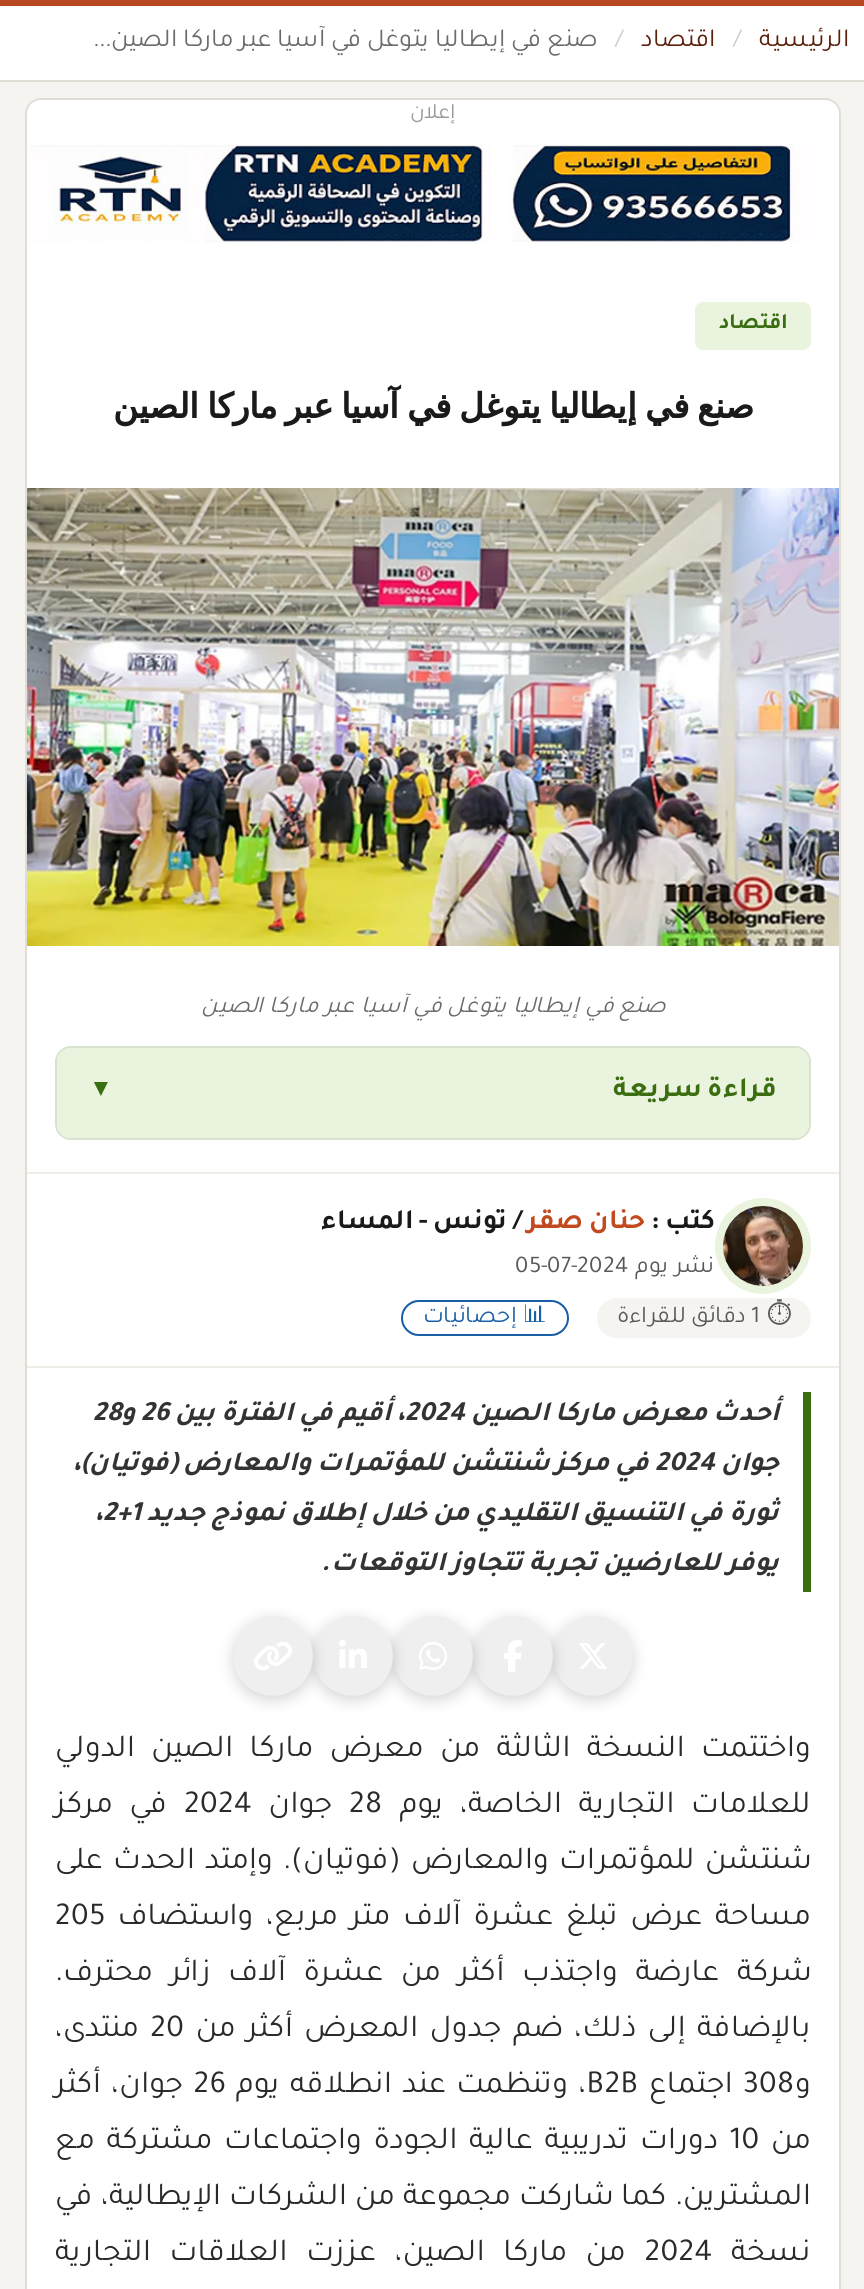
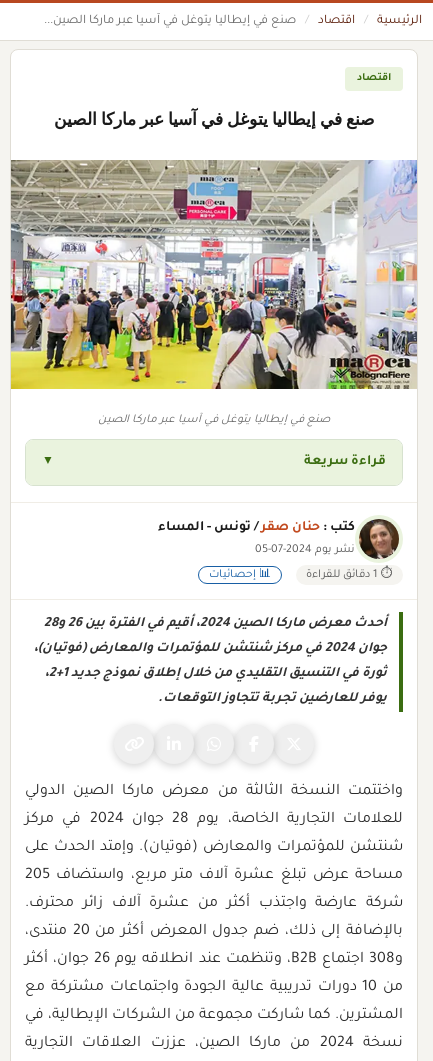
- إعلان

- [image]

- [image]

- [image]
